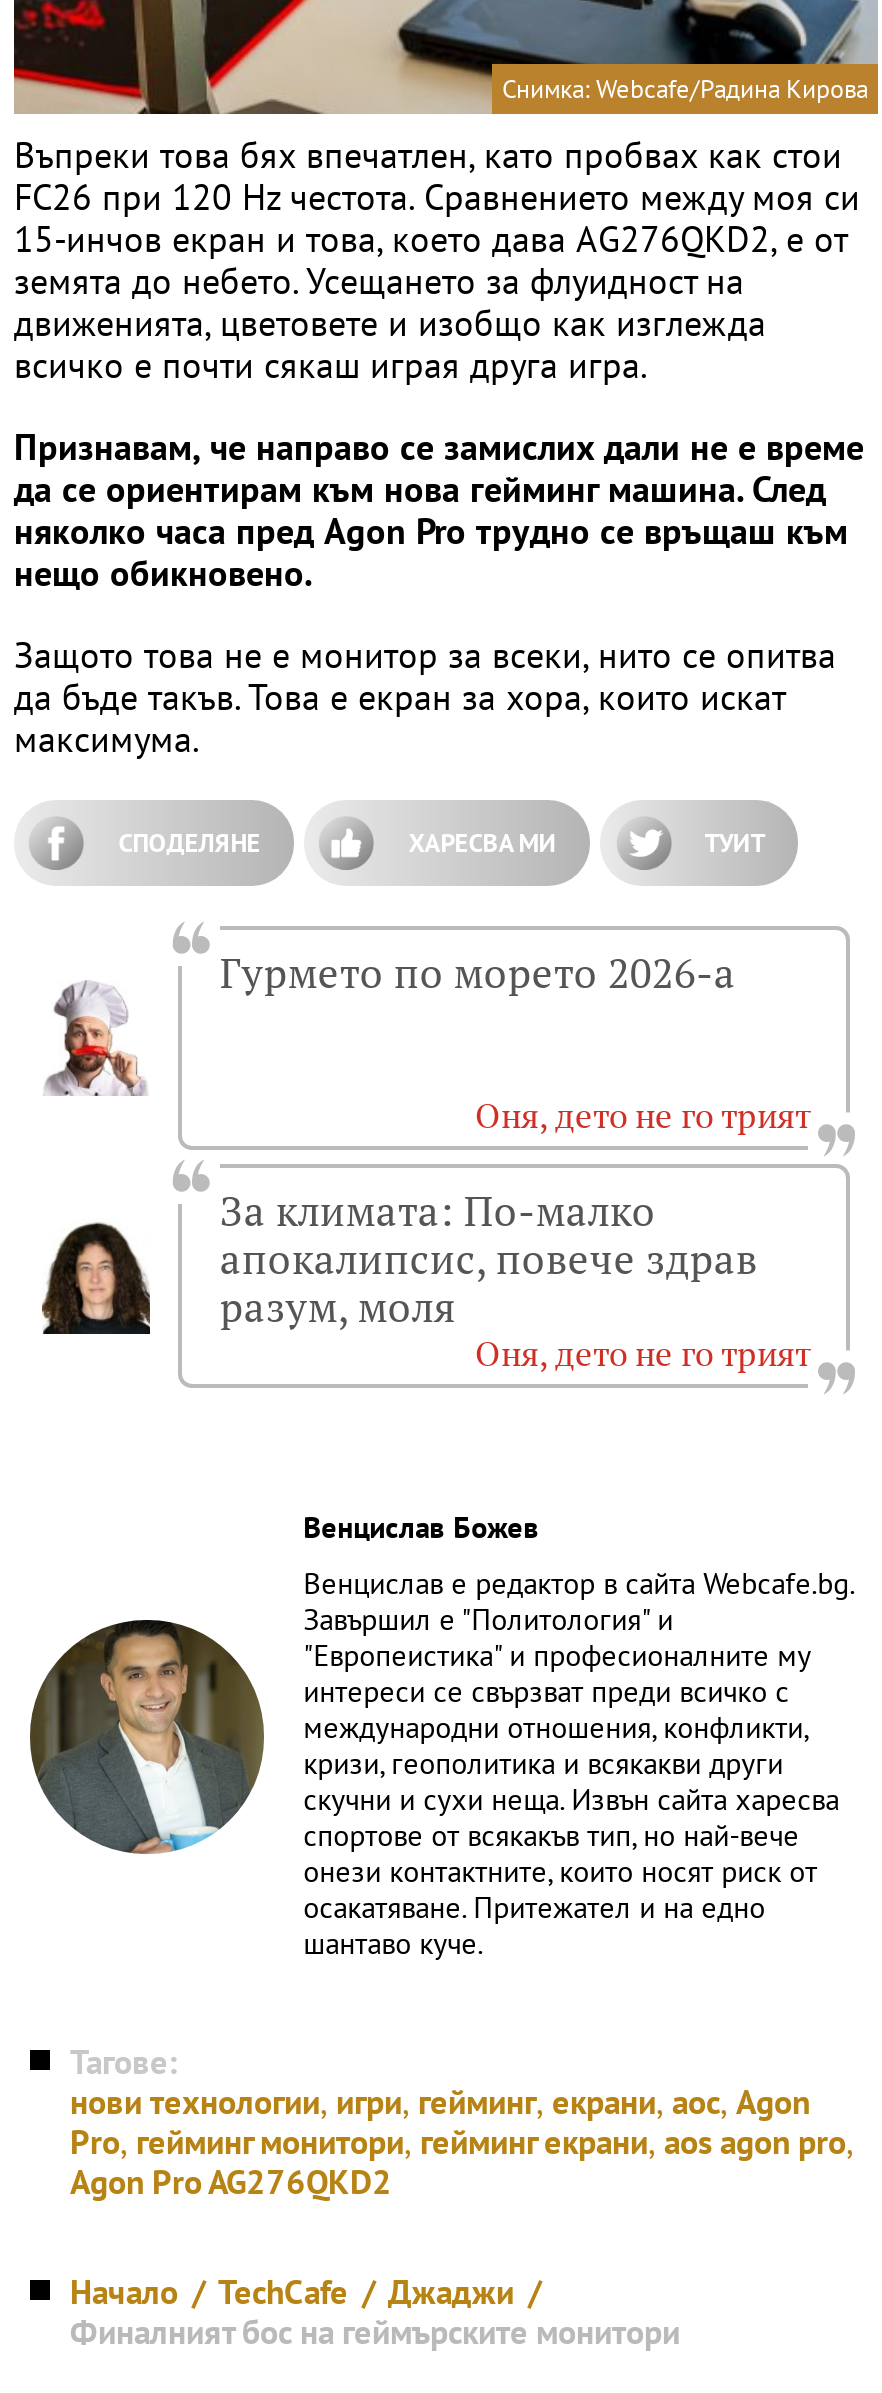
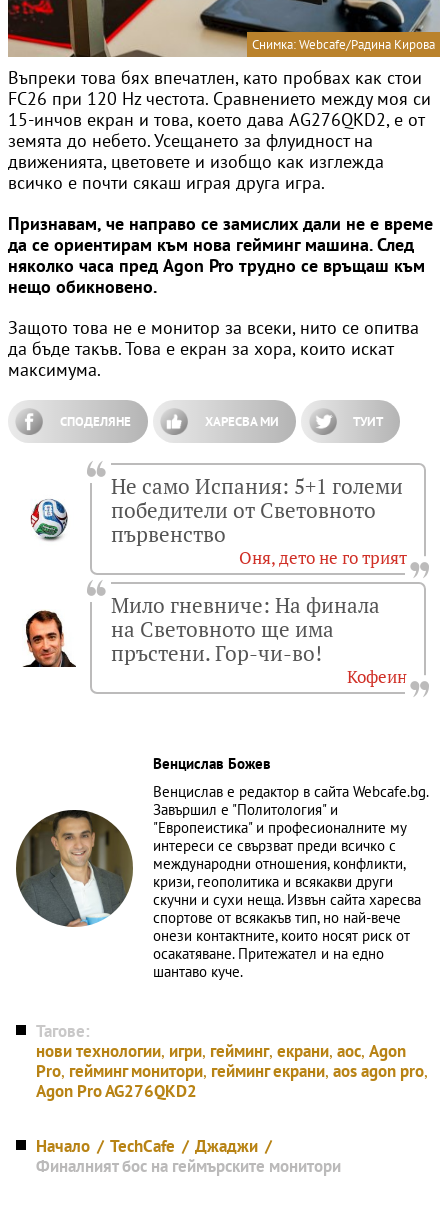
- [image]
- Гурмето по морето 2026-а
+ [image]
+ Не само Испания: 5+1 големи
+ победители от Световното
+ първенство

- [image]
- За климата: По-малко
- апокалипсис, повече здрав
- разум, моля
- Оня, дето не го трият
+ [image]
+ Мило гневниче: На финала
+ на Световното ще има
+ пръстени. Гор-чи-во!
+ Кофеин
